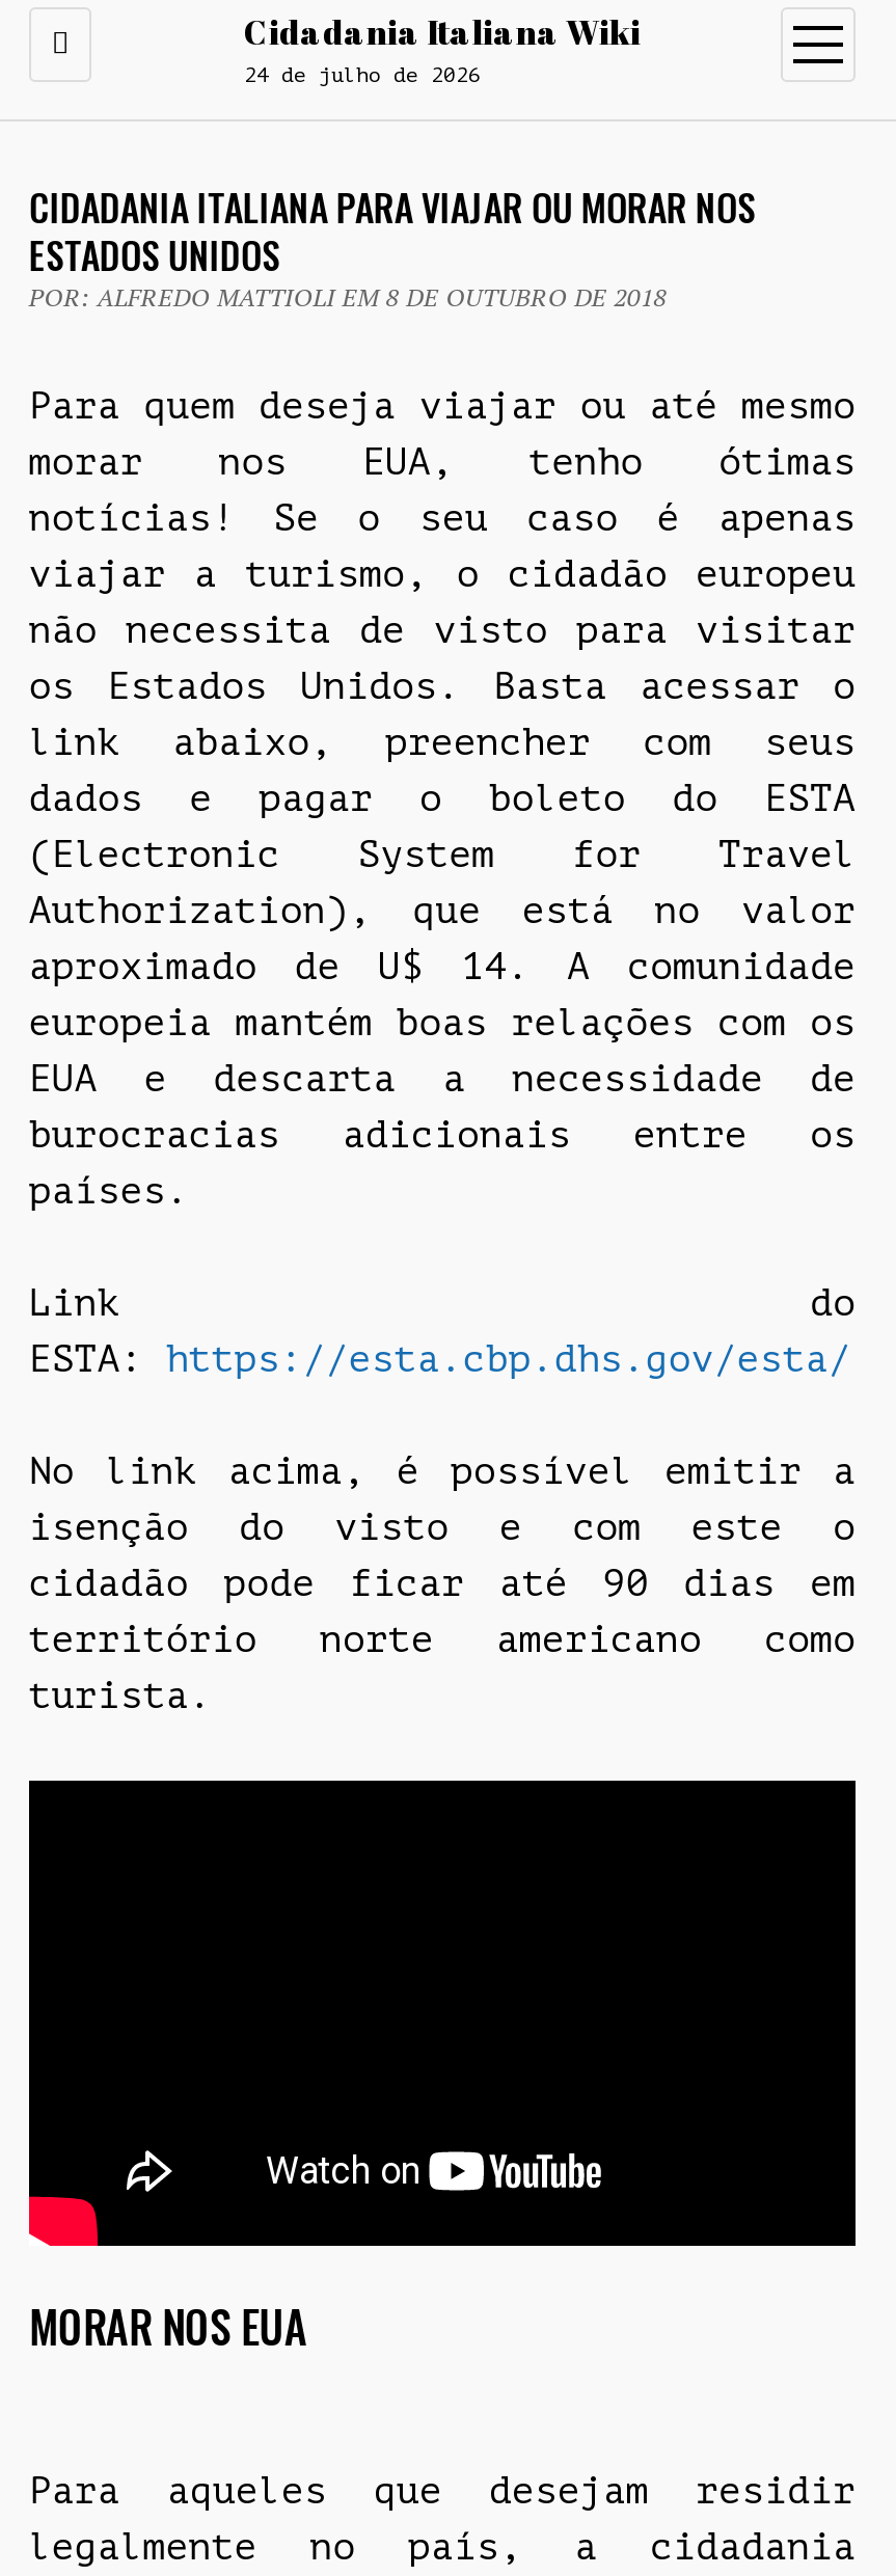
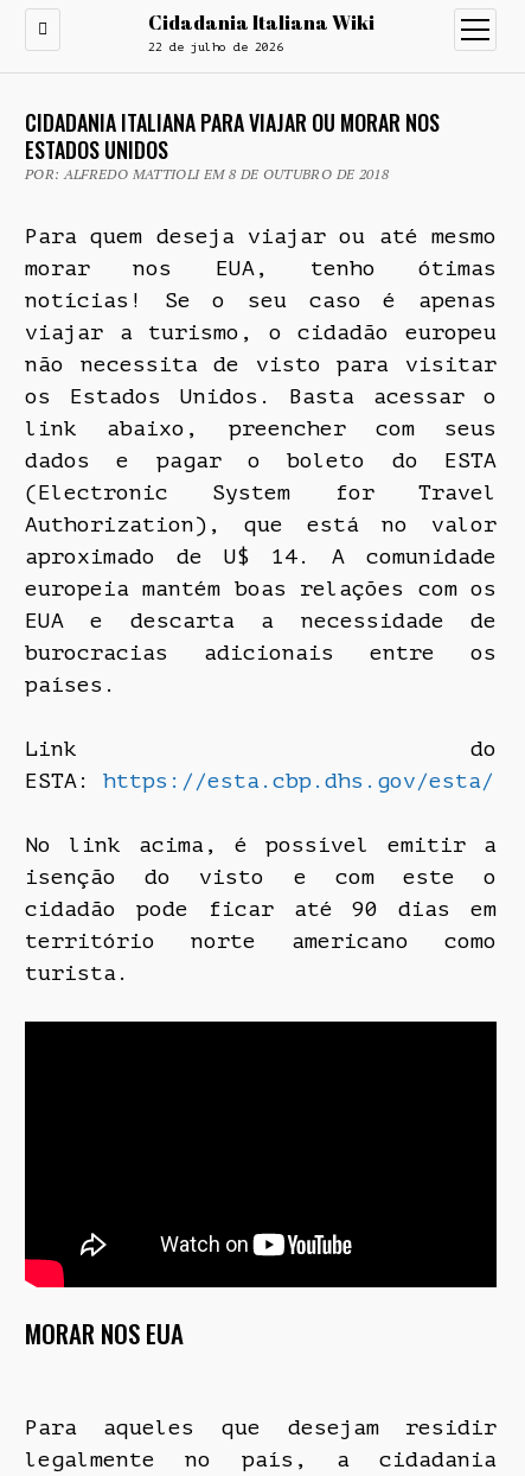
- 24 de julho de 2026
+ 22 de julho de 2026
